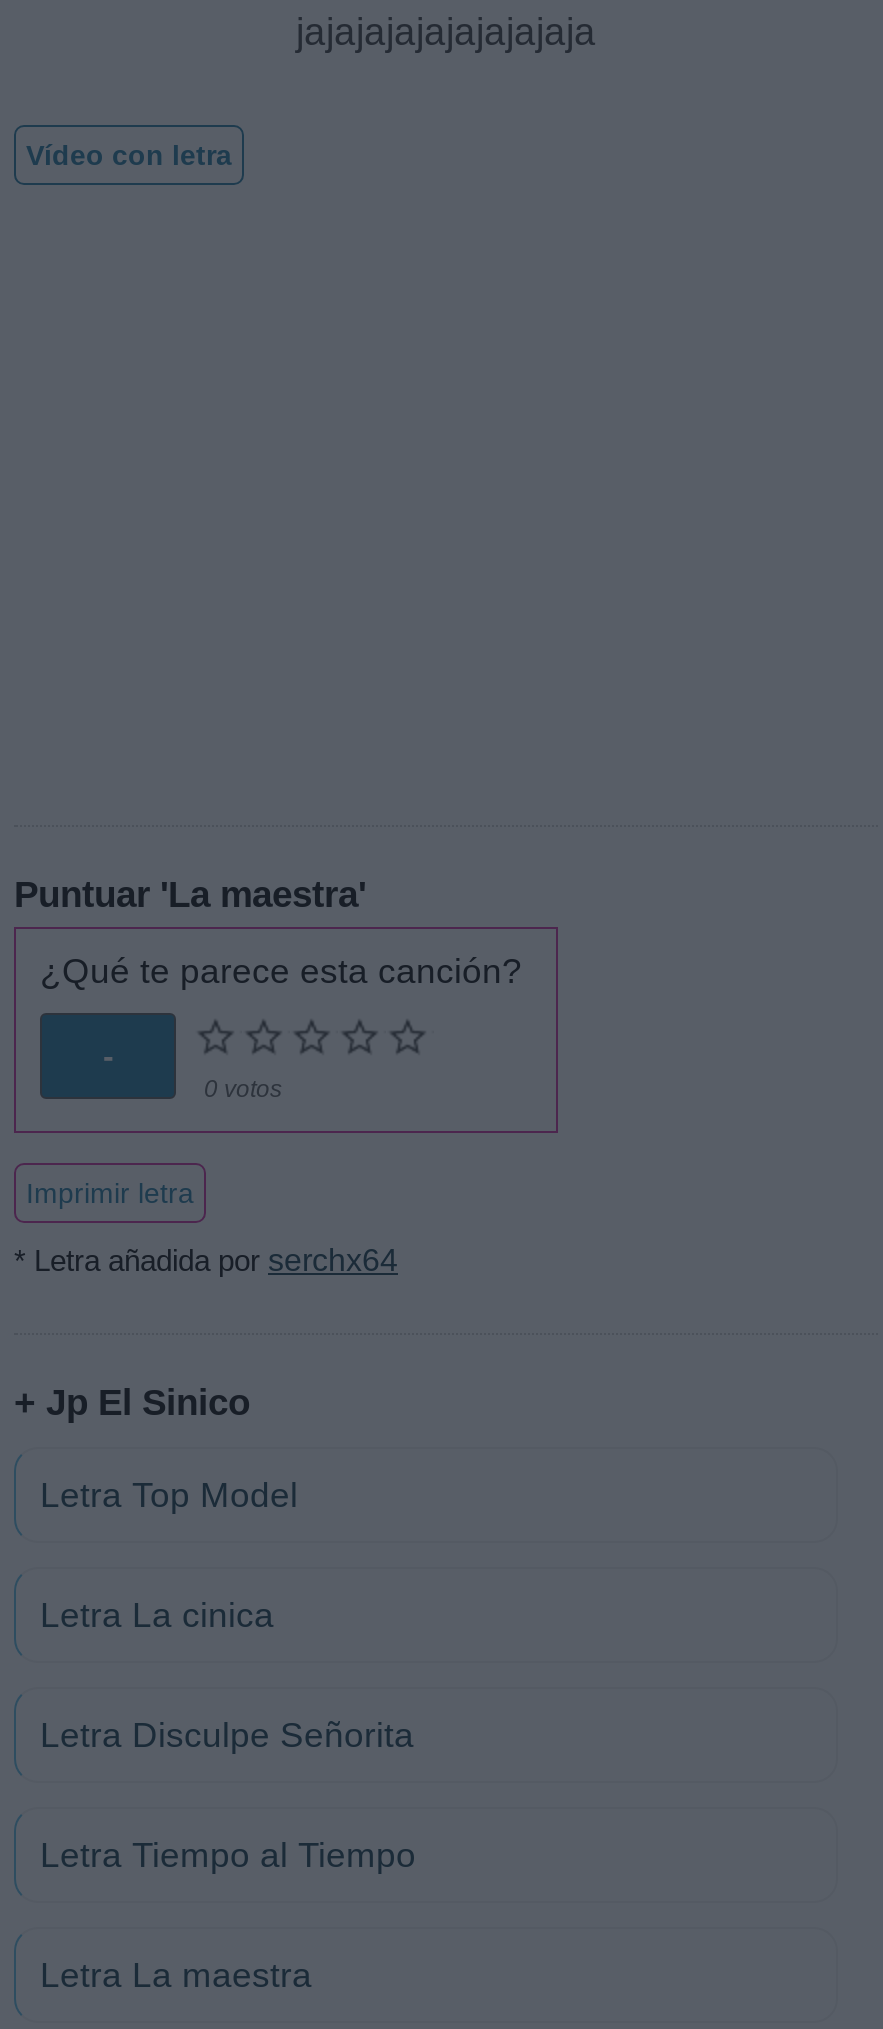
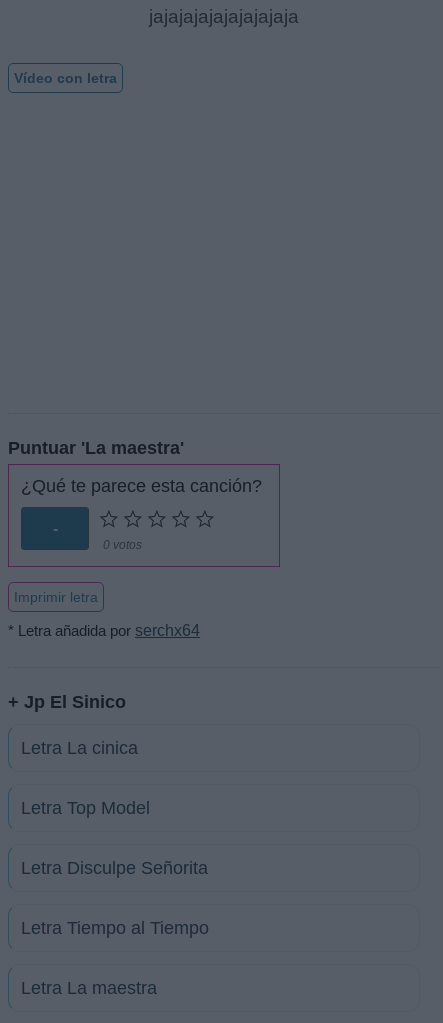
moved down: Letra Top Model

moved up: Letra La cinica
